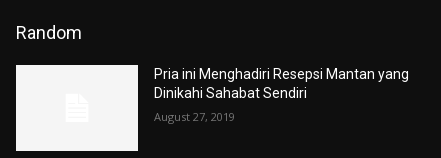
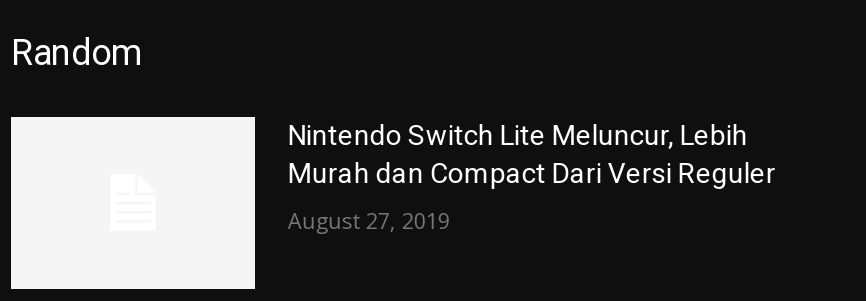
- Pria ini Menghadiri Resepsi Mantan yang
- Dinikahi Sahabat Sendiri
+ Nintendo Switch Lite Meluncur, Lebih
+ Murah dan Compact Dari Versi Reguler
